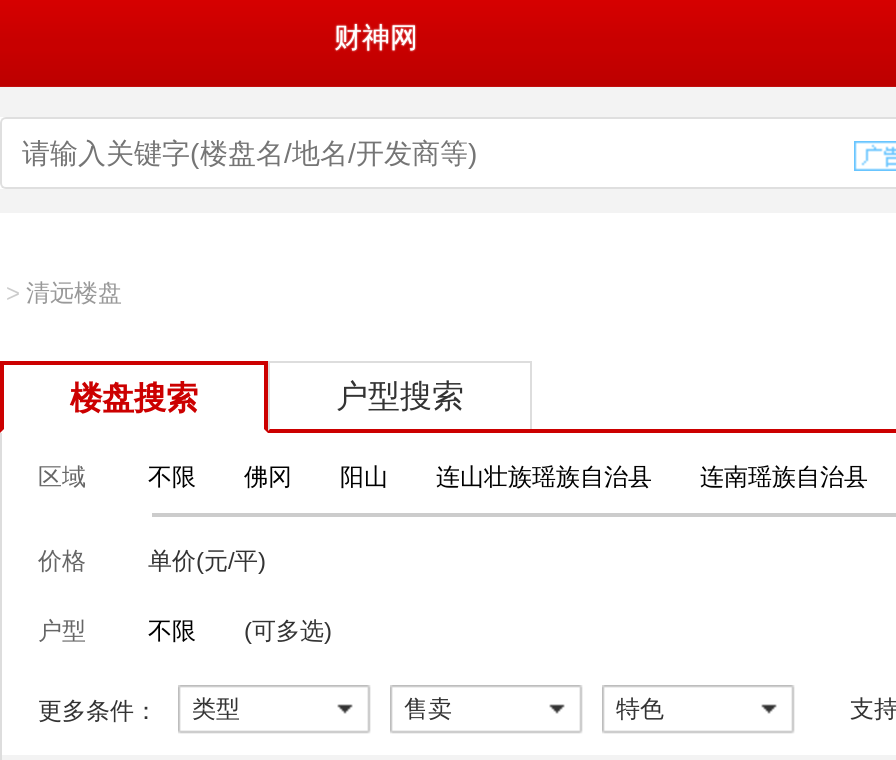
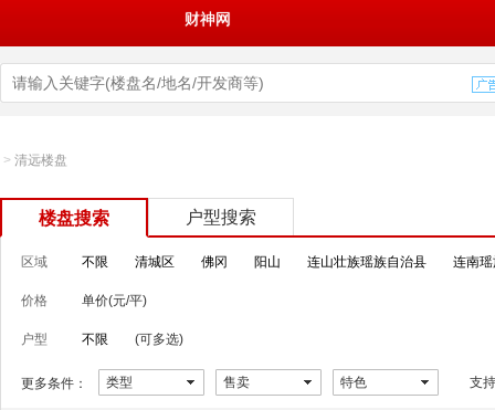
+ 清城区
